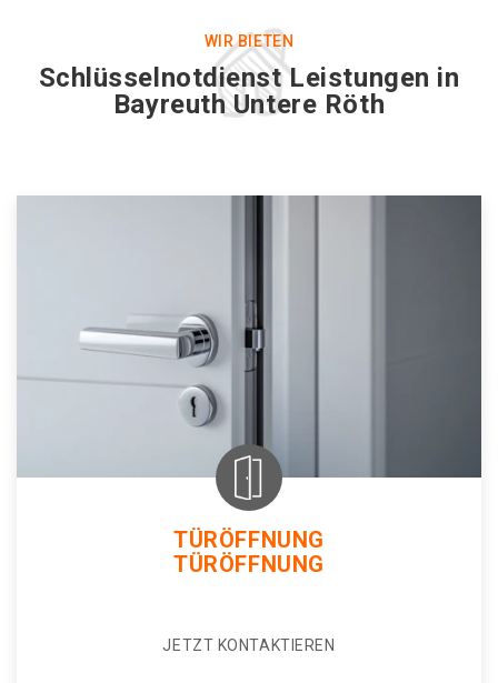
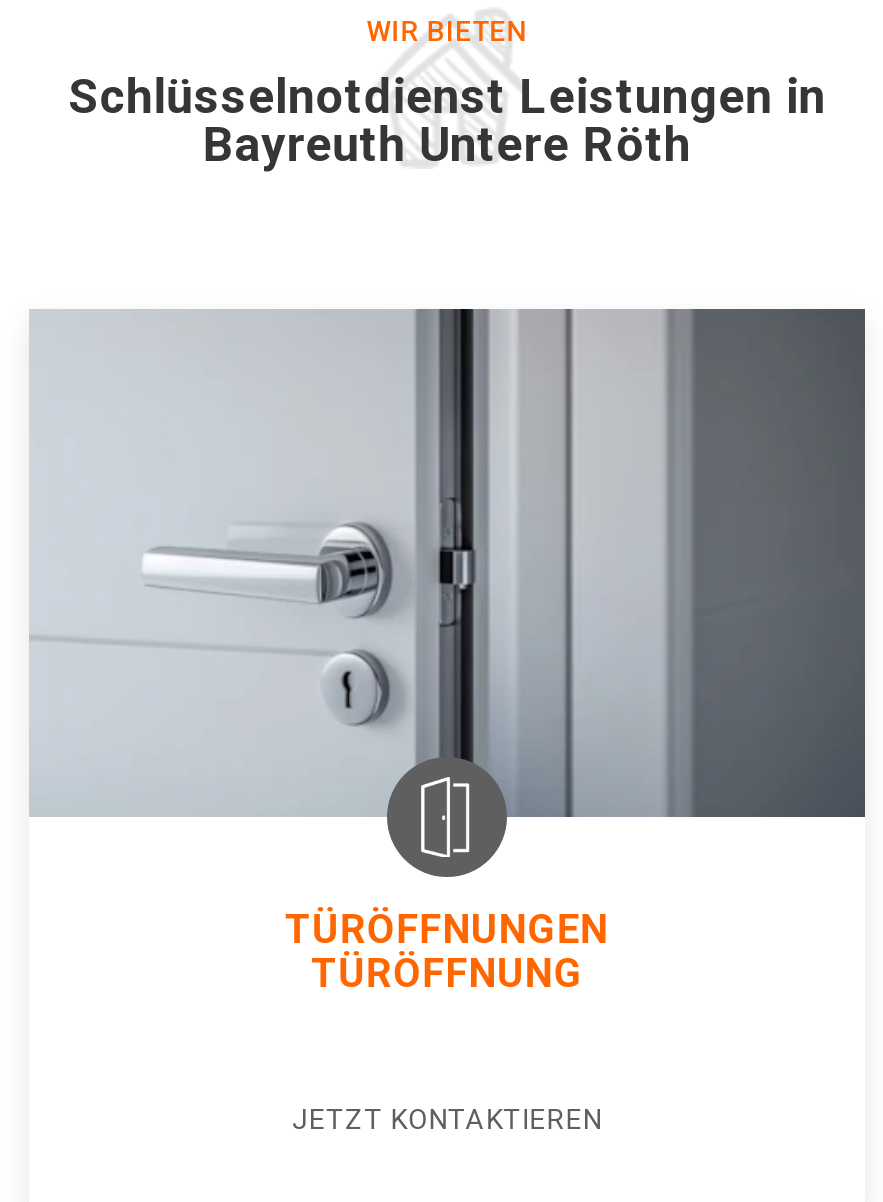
- TÜRÖFFNUNG
+ TÜRÖFFNUNGEN
